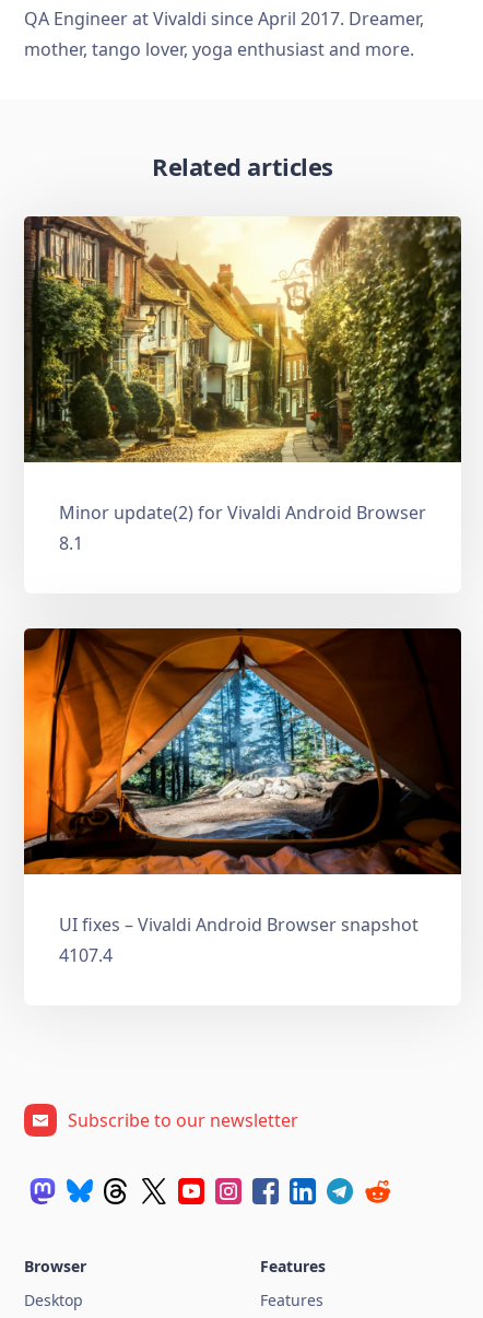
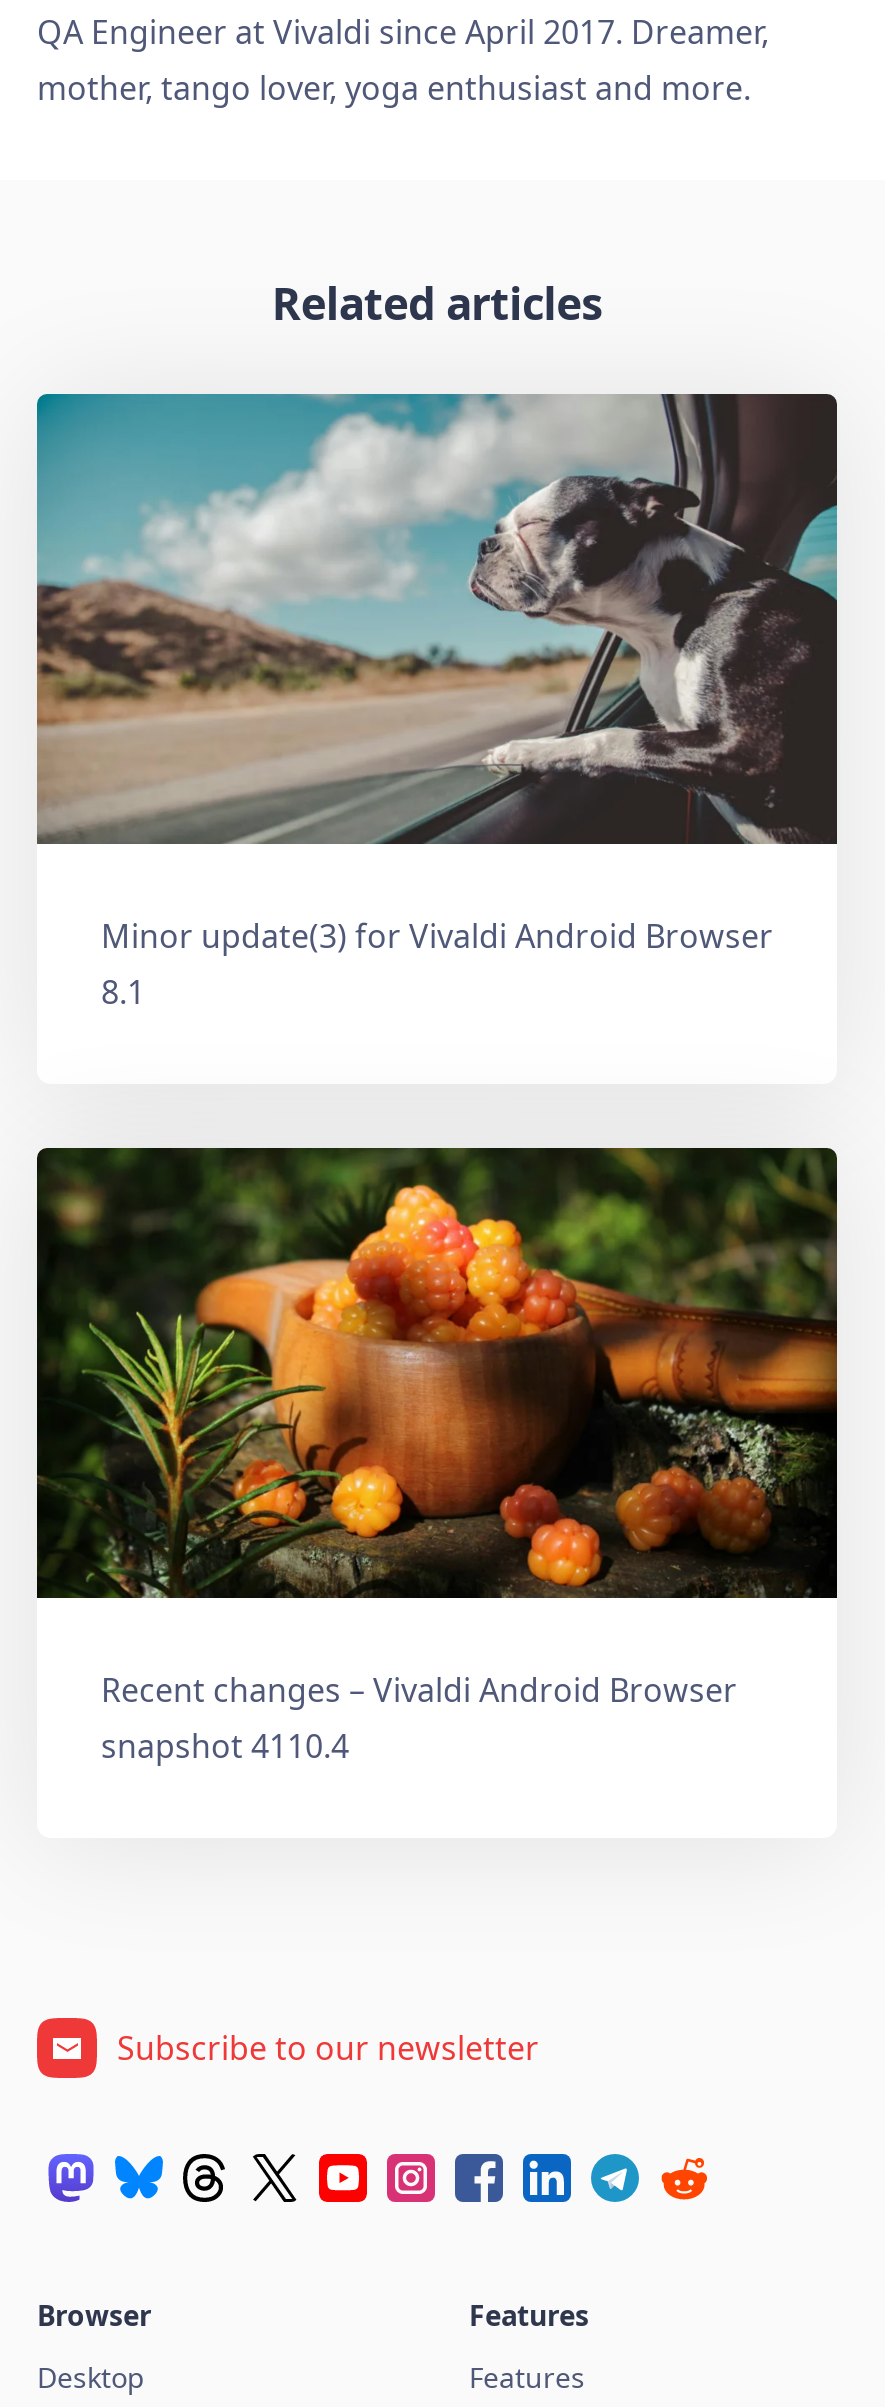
- [image]
- Minor update(2) for Vivaldi Android Browser
+ [image]
+ Minor update(3) for Vivaldi Android Browser

- [image]
- UI fixes – Vivaldi Android Browser snapshot
- 4107.4
+ [image]
+ Recent changes – Vivaldi Android Browser
+ snapshot 4110.4
